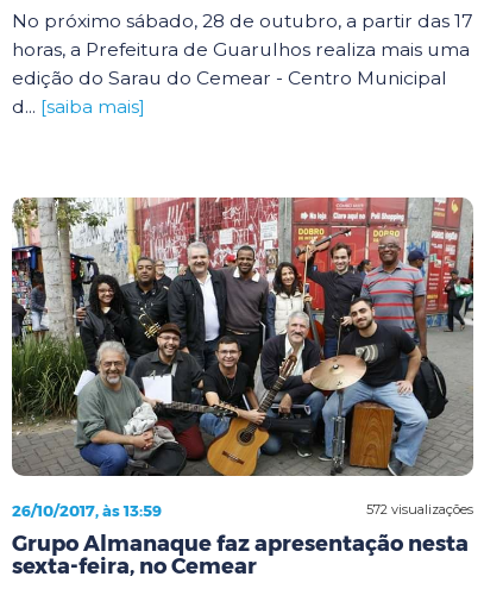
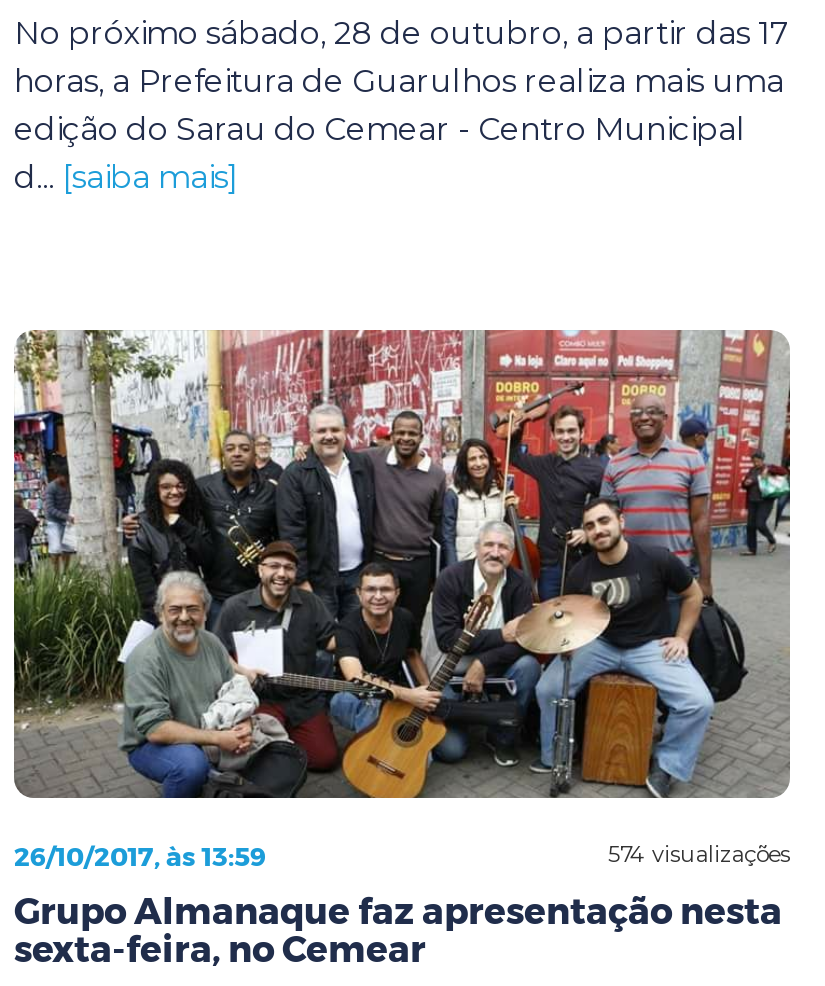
- 572 visualizações
+ 574 visualizações
